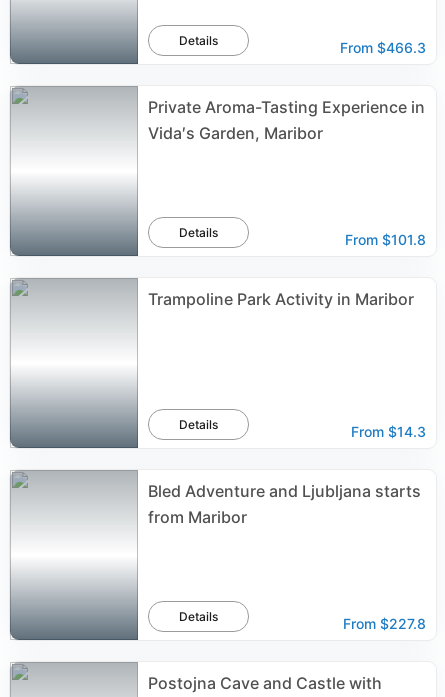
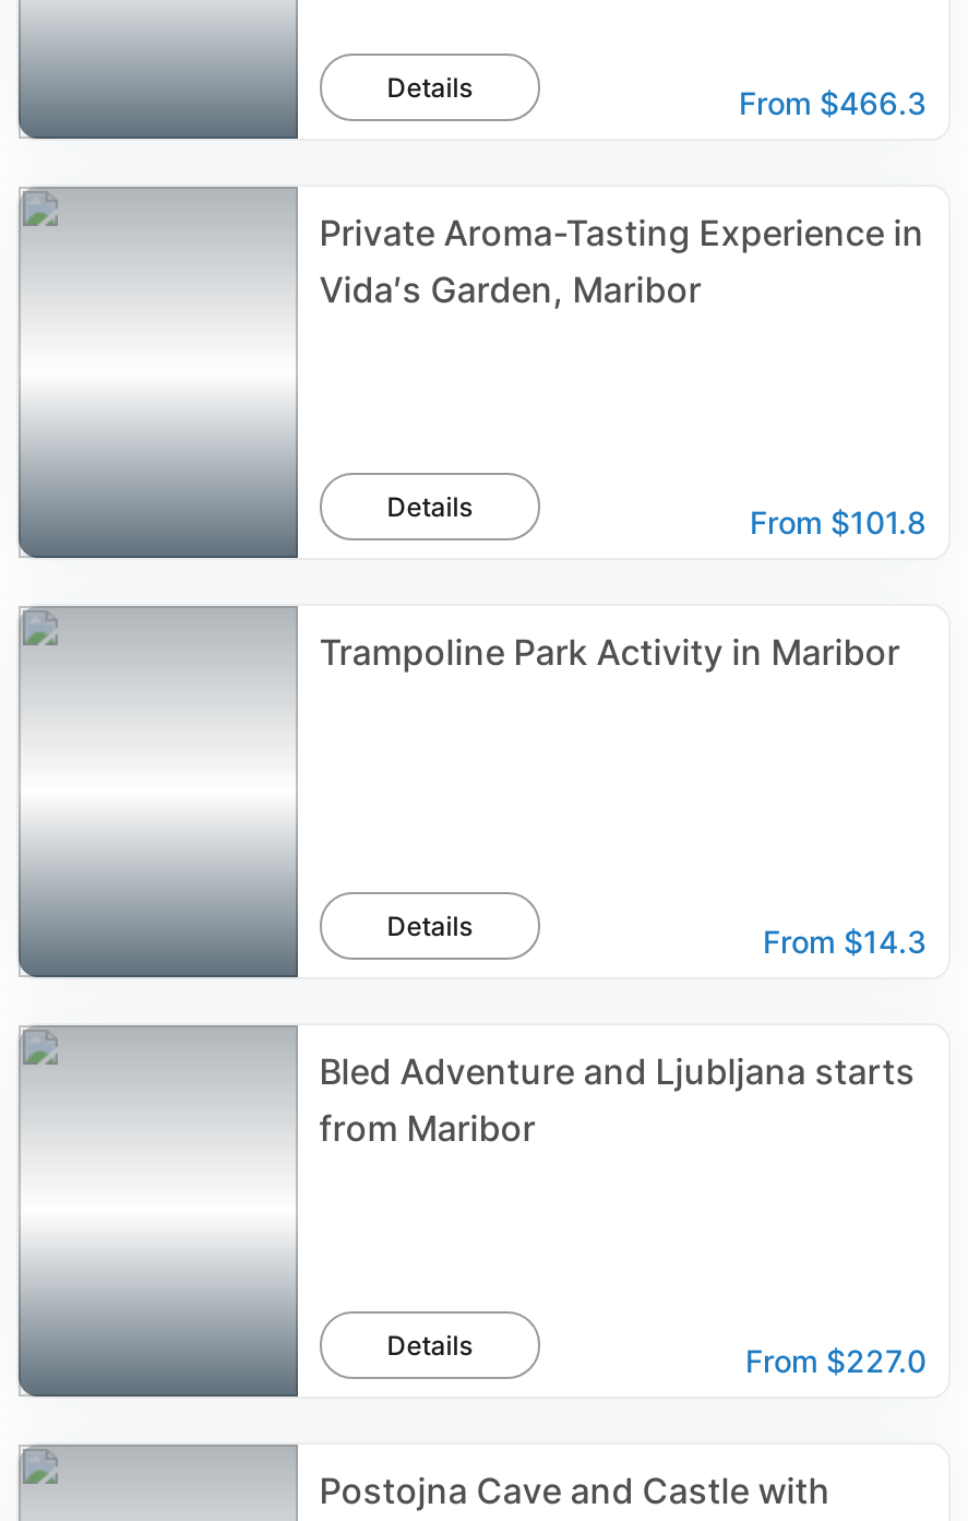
- From $227.8
+ From $227.0
